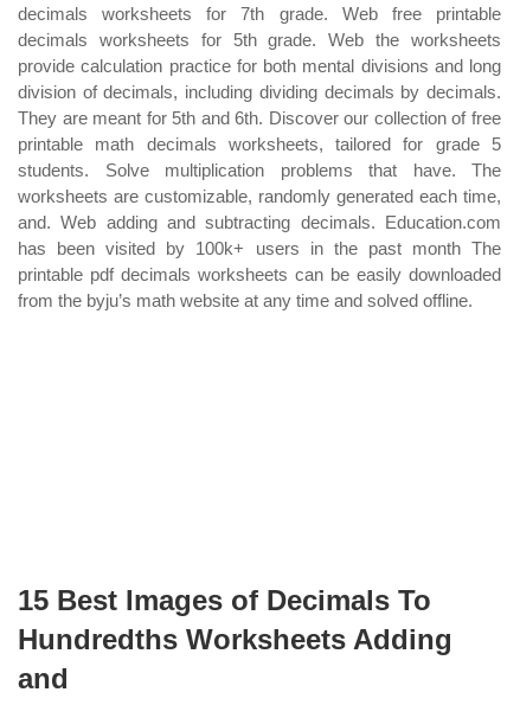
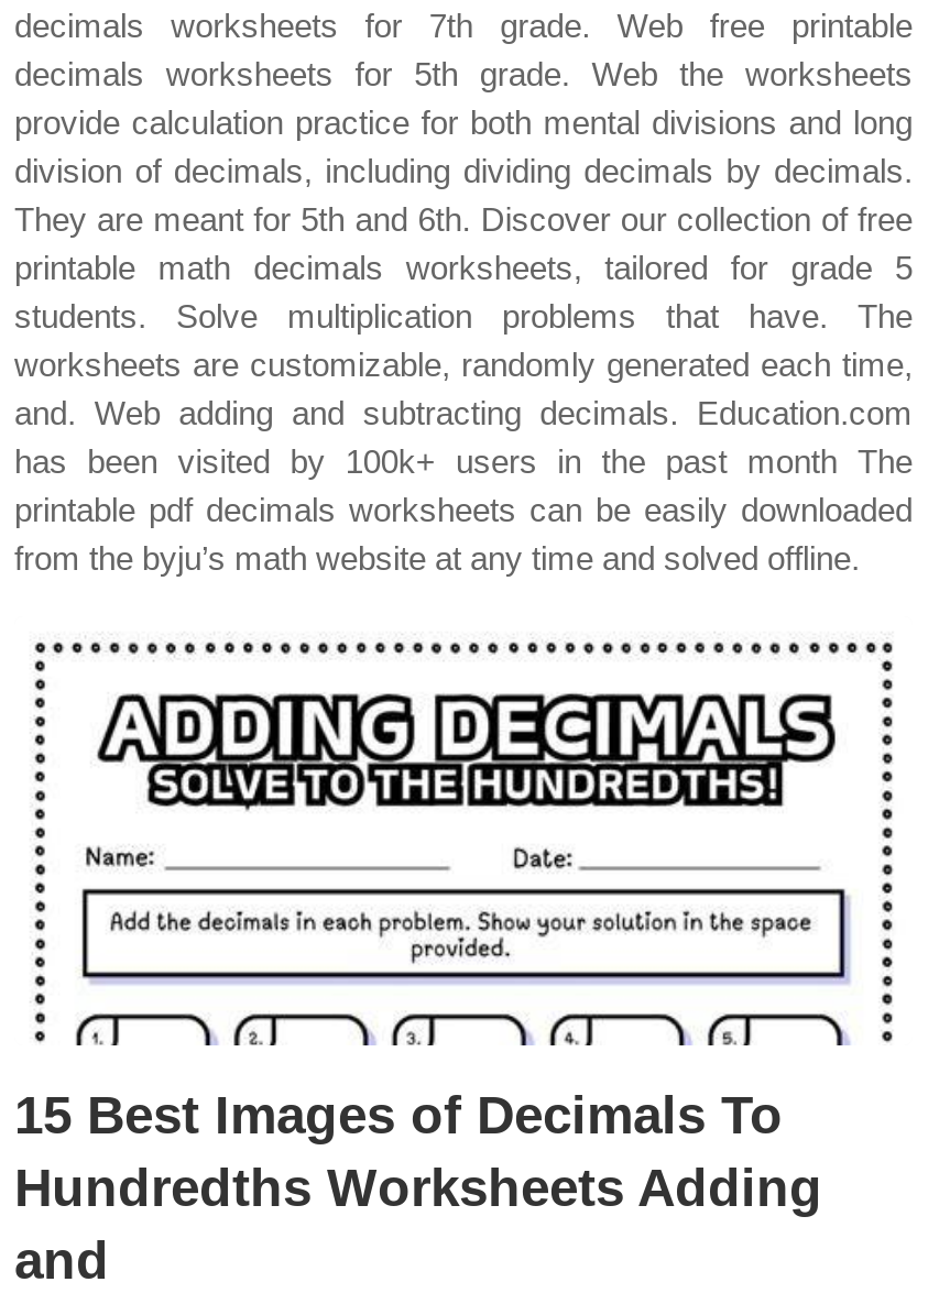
+ [image]
